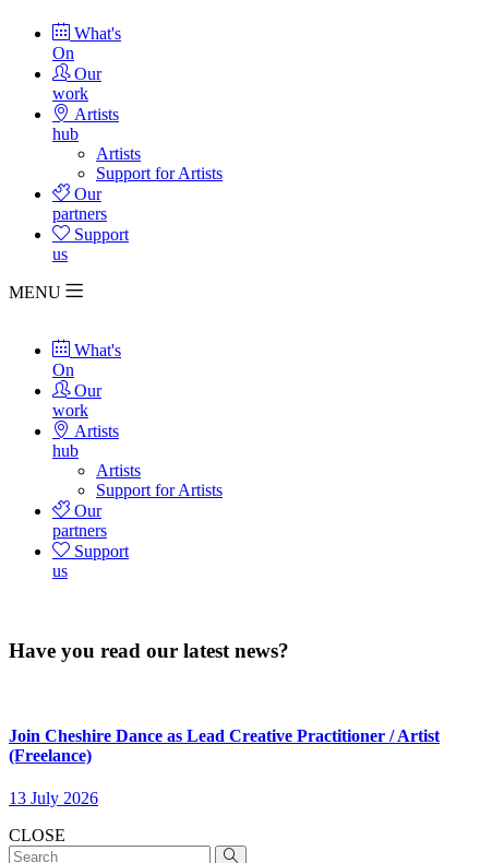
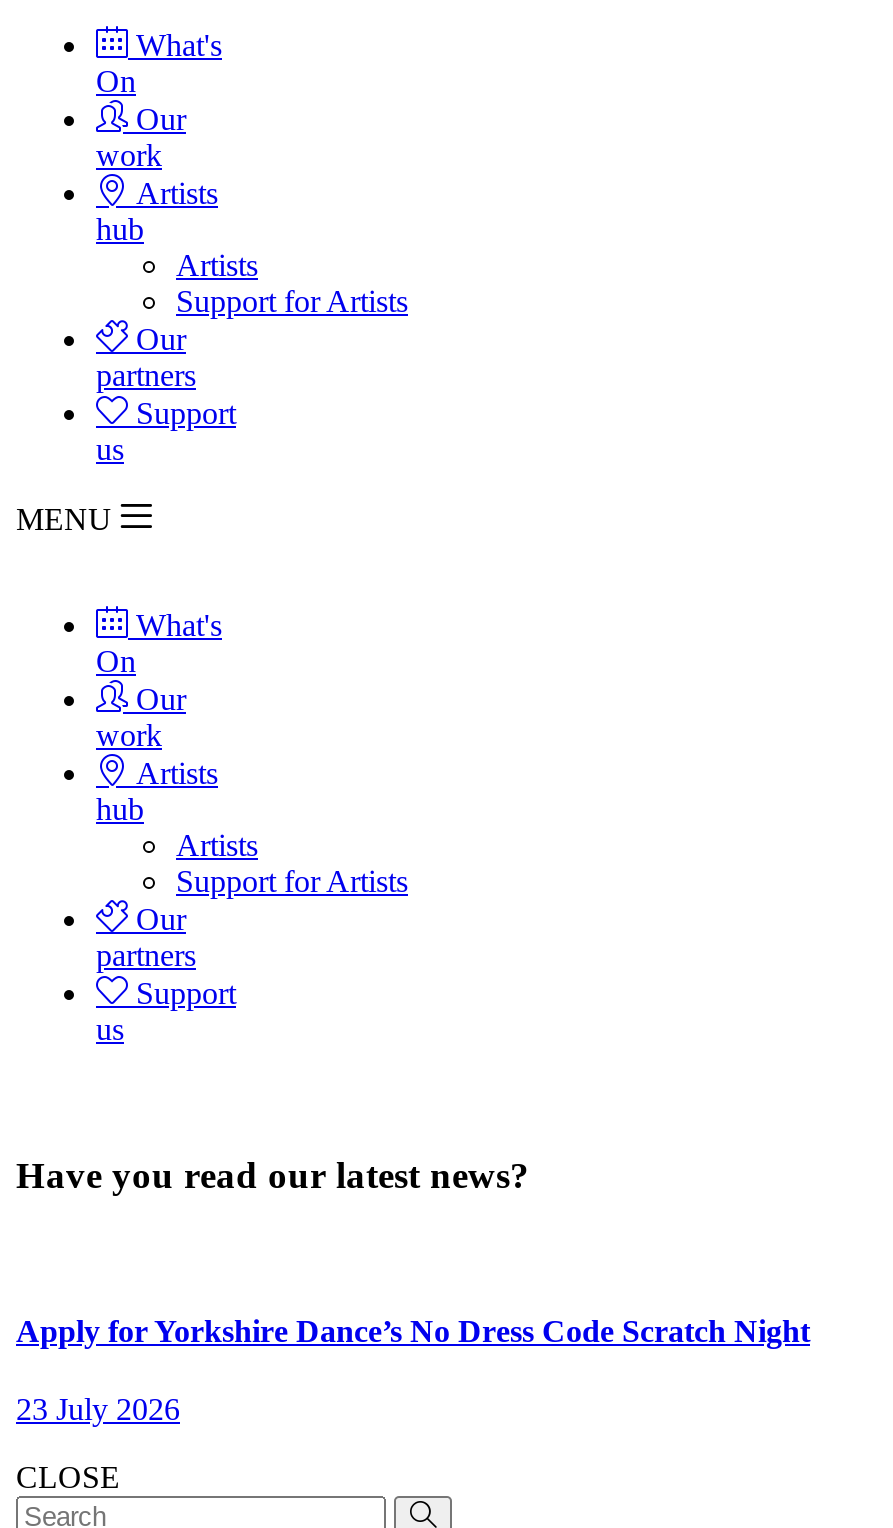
- Join Cheshire Dance as Lead Creative Practitioner / Artist
- (Freelance)
+ Apply for Yorkshire Dance’s No Dress Code Scratch Night

- 13 July 2026
+ 23 July 2026
